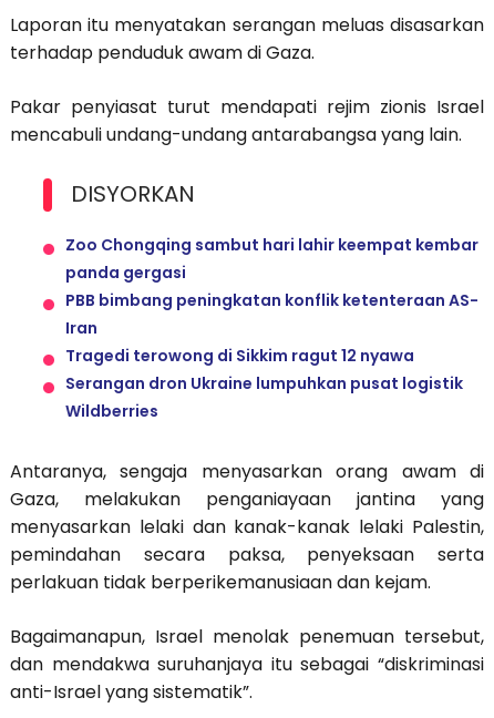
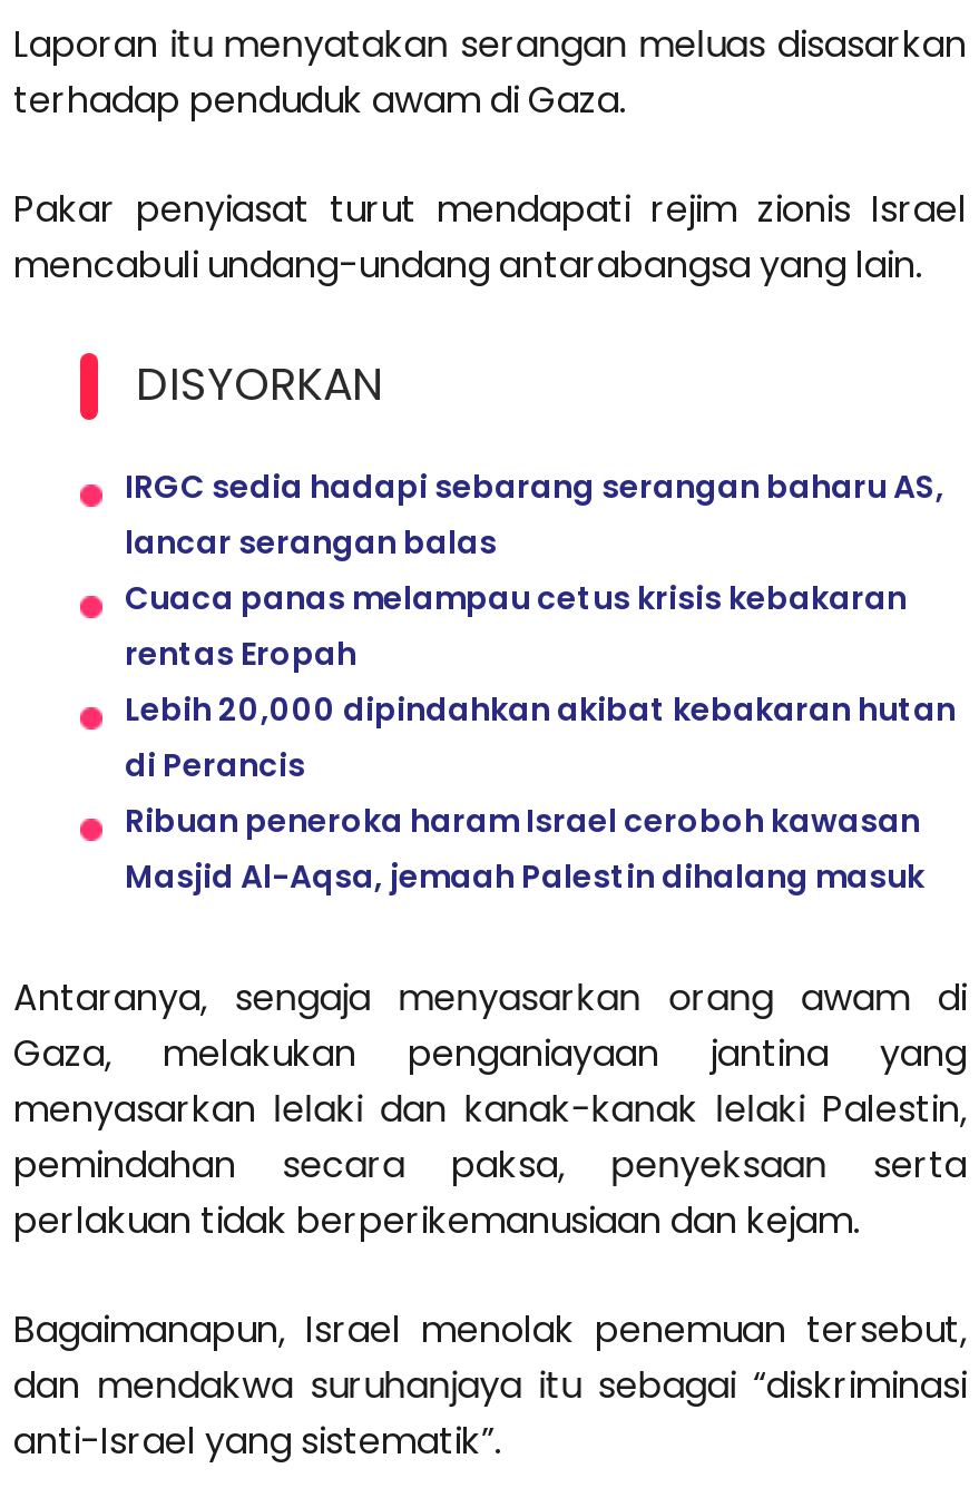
- Zoo Chongqing sambut hari lahir keempat kembar
- panda gergasi
- PBB bimbang peningkatan konflik ketenteraan AS-
- Iran
- Tragedi terowong di Sikkim ragut 12 nyawa
- Serangan dron Ukraine lumpuhkan pusat logistik
- Wildberries
+ IRGC sedia hadapi sebarang serangan baharu AS,
+ lancar serangan balas
+ Cuaca panas melampau cetus krisis kebakaran
+ rentas Eropah
+ Lebih 20,000 dipindahkan akibat kebakaran hutan
+ di Perancis
+ Ribuan peneroka haram Israel ceroboh kawasan
+ Masjid Al-Aqsa, jemaah Palestin dihalang masuk
